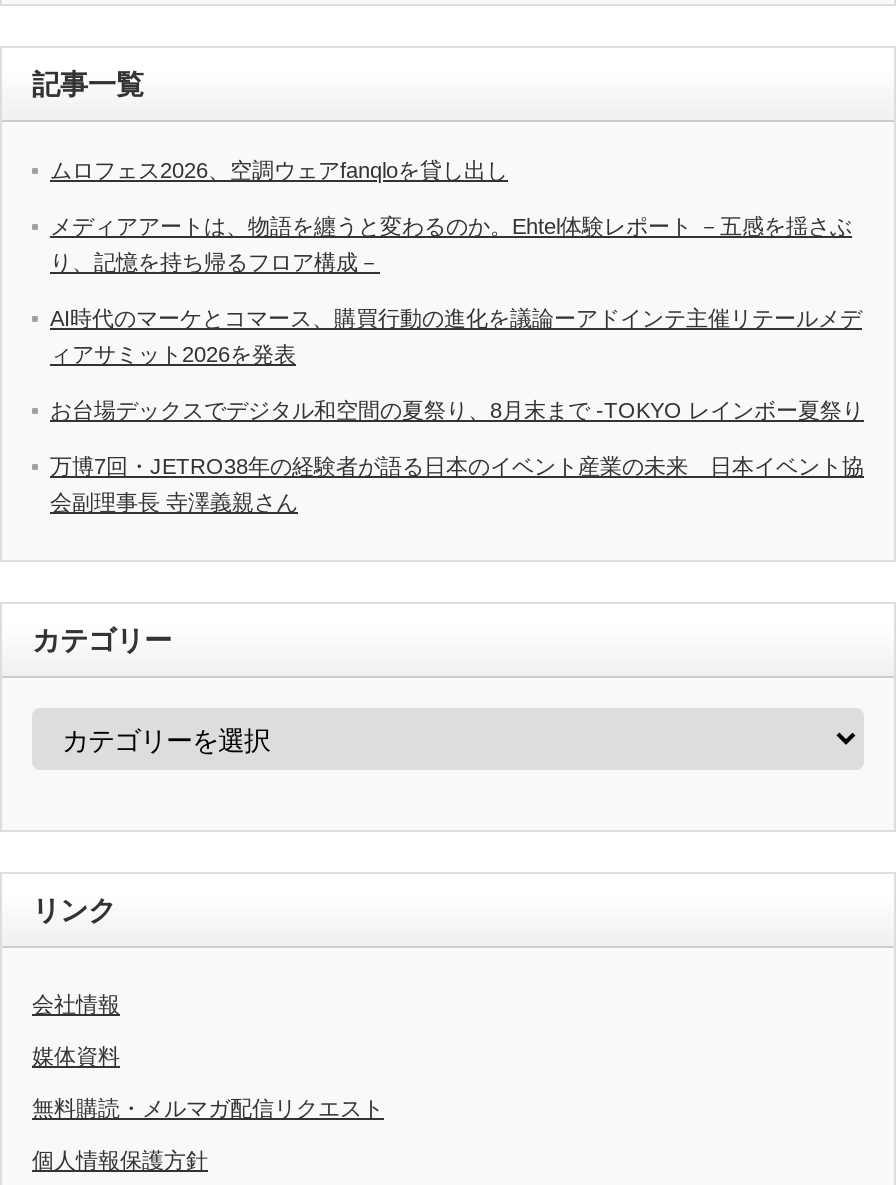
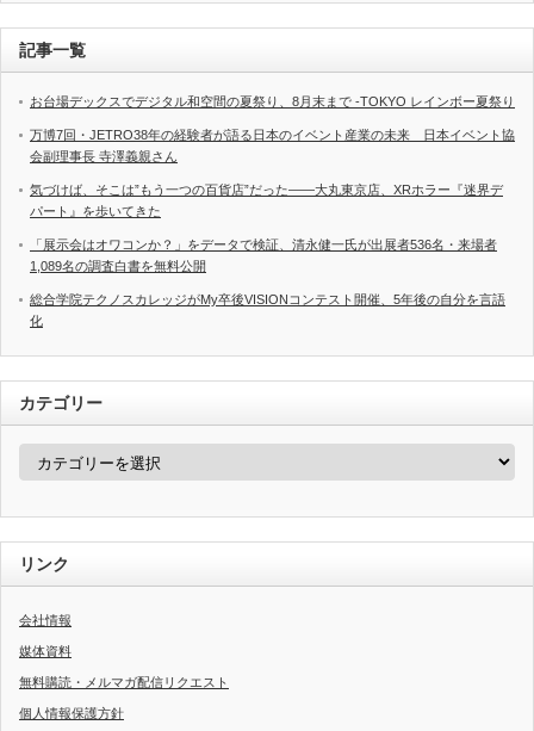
- ムロフェス2026、空調ウェアfanqloを貸し出し
- メディアアートは、物語を纏うと変わるのか。Ehtel体験レポート －五感を揺さぶ
- り、記憶を持ち帰るフロア構成－
- AI時代のマーケとコマース、購買行動の進化を議論ーアドインテ主催リテールメデ
- ィアサミット2026を発表

moved up: お台場デックスでデジタル和空間の夏祭り、8月末まで -TOKYO レインボー夏祭り | 万博7回・JETRO38年の経験者が語る日本のイベント産業の未来 日本イベント協 | 会副理事長 寺澤義親さん

+ 気づけば、そこは”もう一つの百貨店”だった――大丸東京店、XRホラー『迷界デ
+ パート』を歩いてきた
+ 「展示会はオワコンか？」をデータで検証、清永健一氏が出展者536名・来場者
+ 1,089名の調査白書を無料公開
+ 総合学院テクノスカレッジがMy卒後VISIONコンテスト開催、5年後の自分を言語
+ 化
